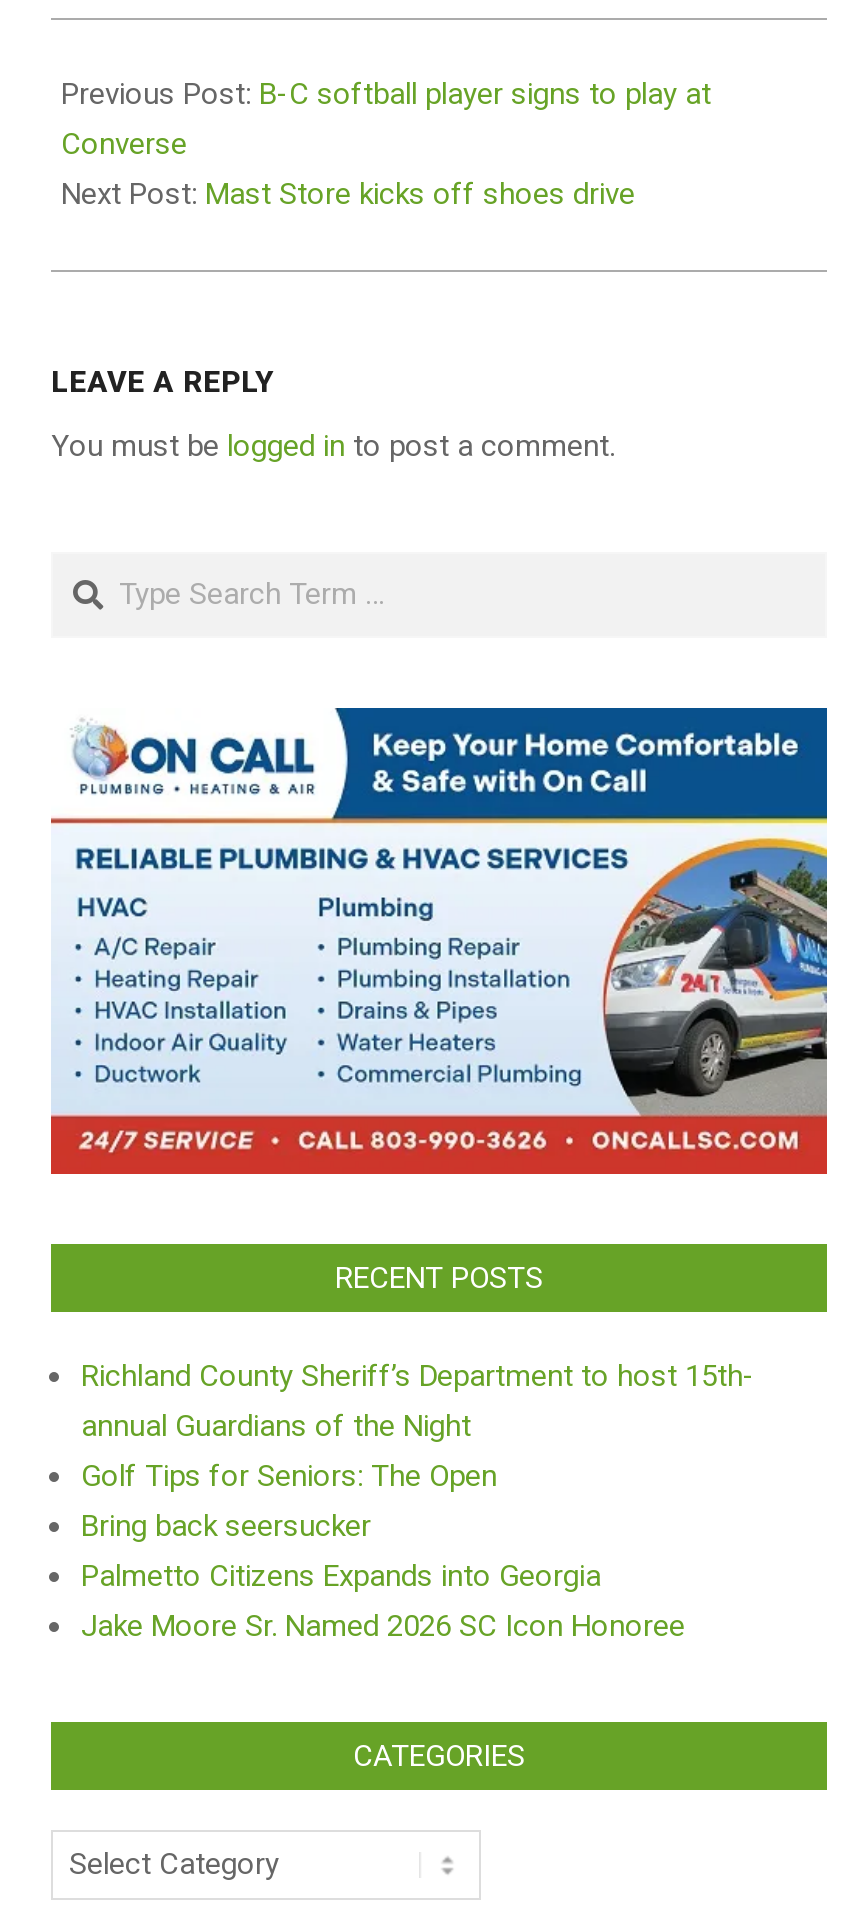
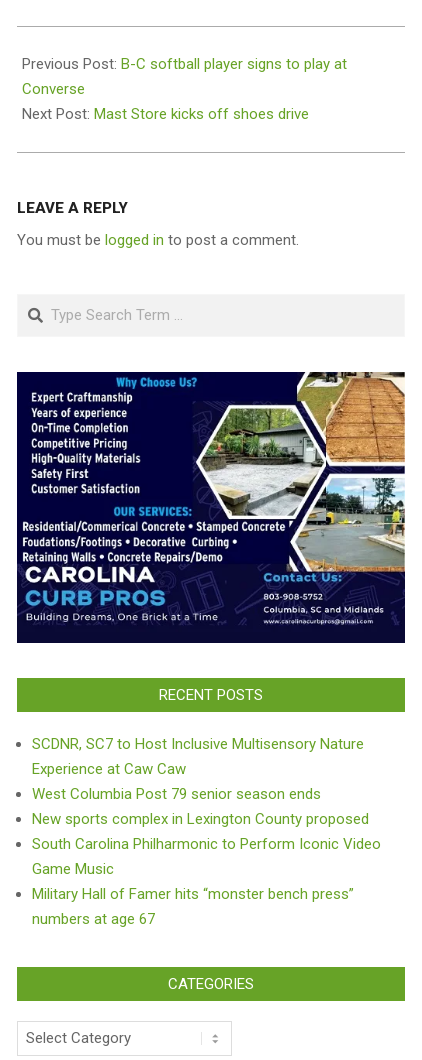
- [image]
+ [image]

- Richland County Sheriff’s Department to host 15th-
- annual Guardians of the Night
- Golf Tips for Seniors: The Open
- Bring back seersucker
- Palmetto Citizens Expands into Georgia
- Jake Moore Sr. Named 2026 SC Icon Honoree
+ SCDNR, SC7 to Host Inclusive Multisensory Nature
+ Experience at Caw Caw
+ West Columbia Post 79 senior season ends
+ New sports complex in Lexington County proposed
+ South Carolina Philharmonic to Perform Iconic Video
+ Game Music
+ Military Hall of Famer hits “monster bench press”
+ numbers at age 67
